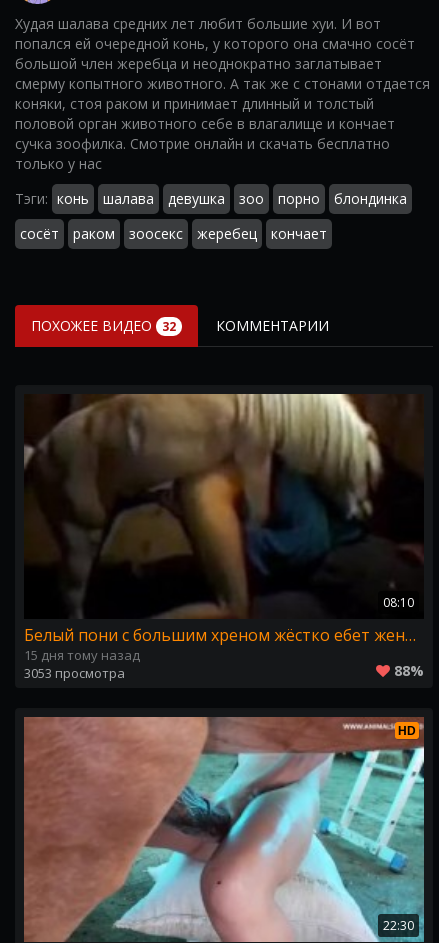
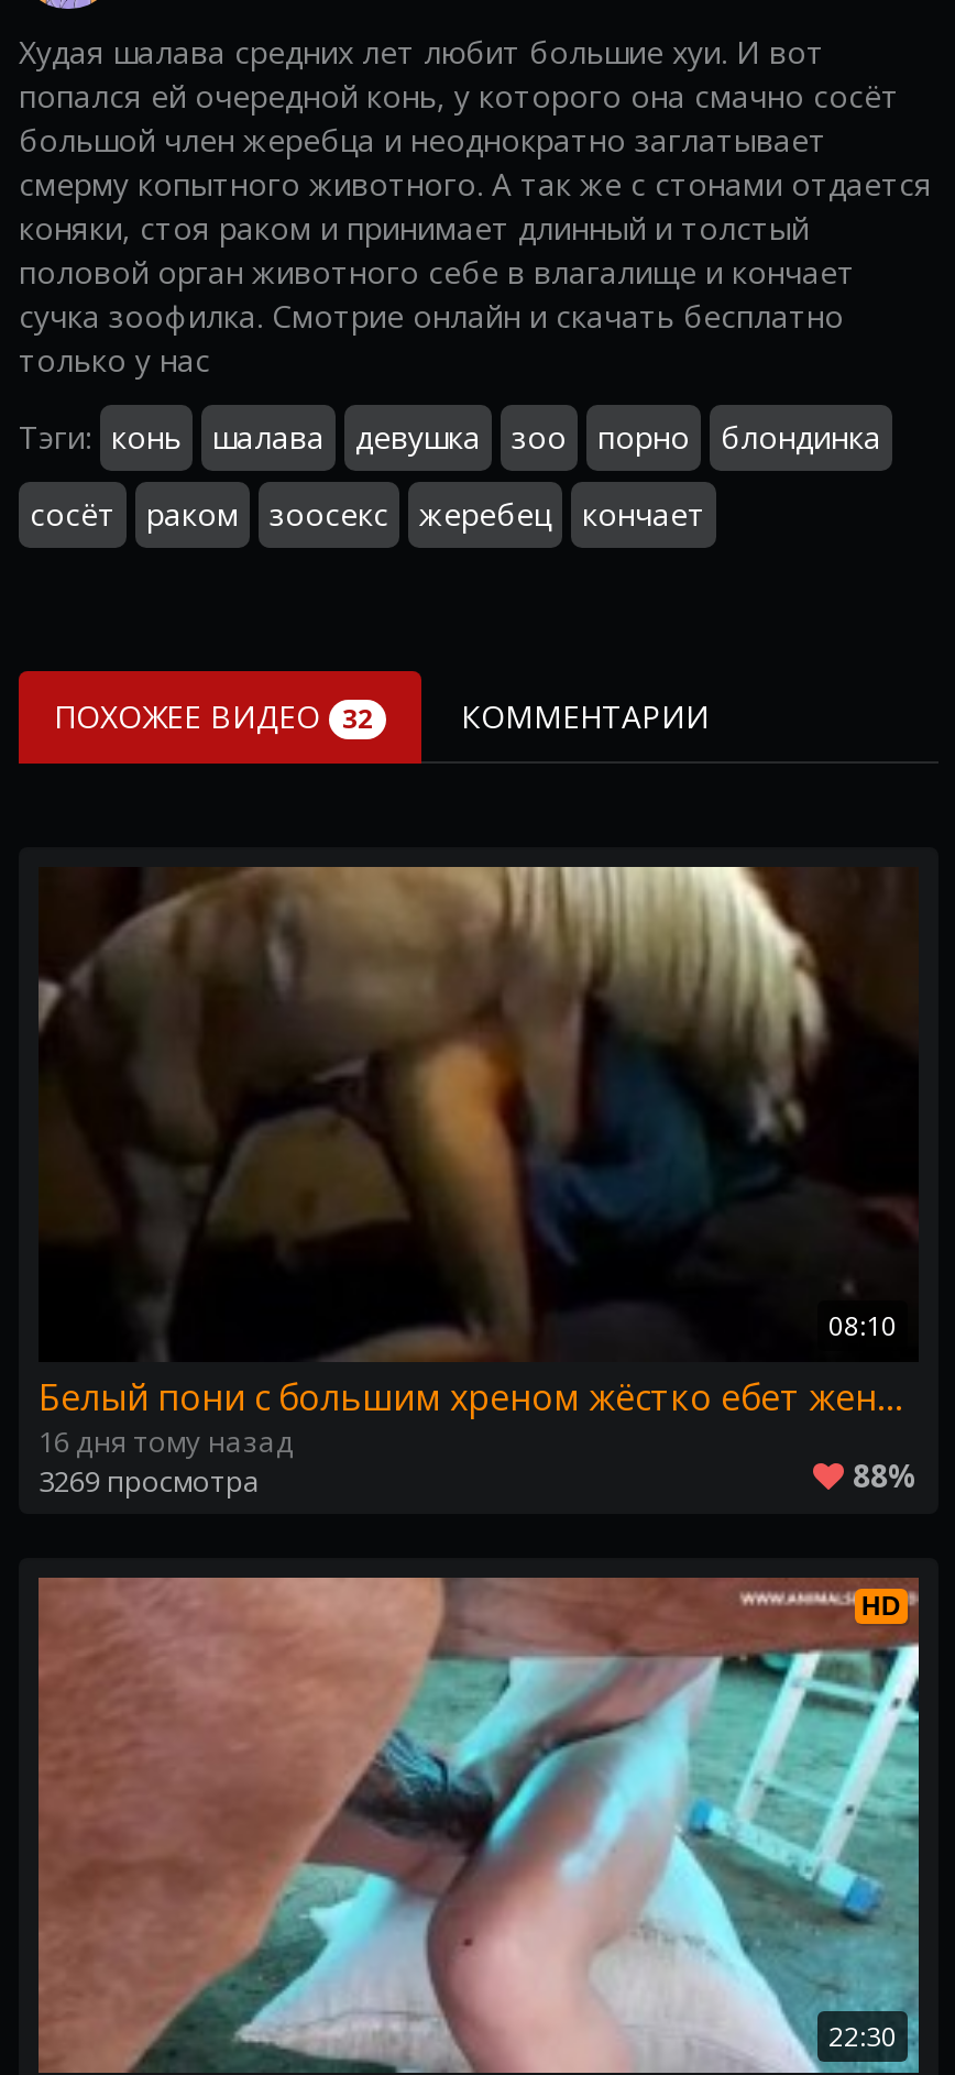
- 15 дня тому назад
+ 16 дня тому назад

- 3053 просмотра
+ 3269 просмотра
